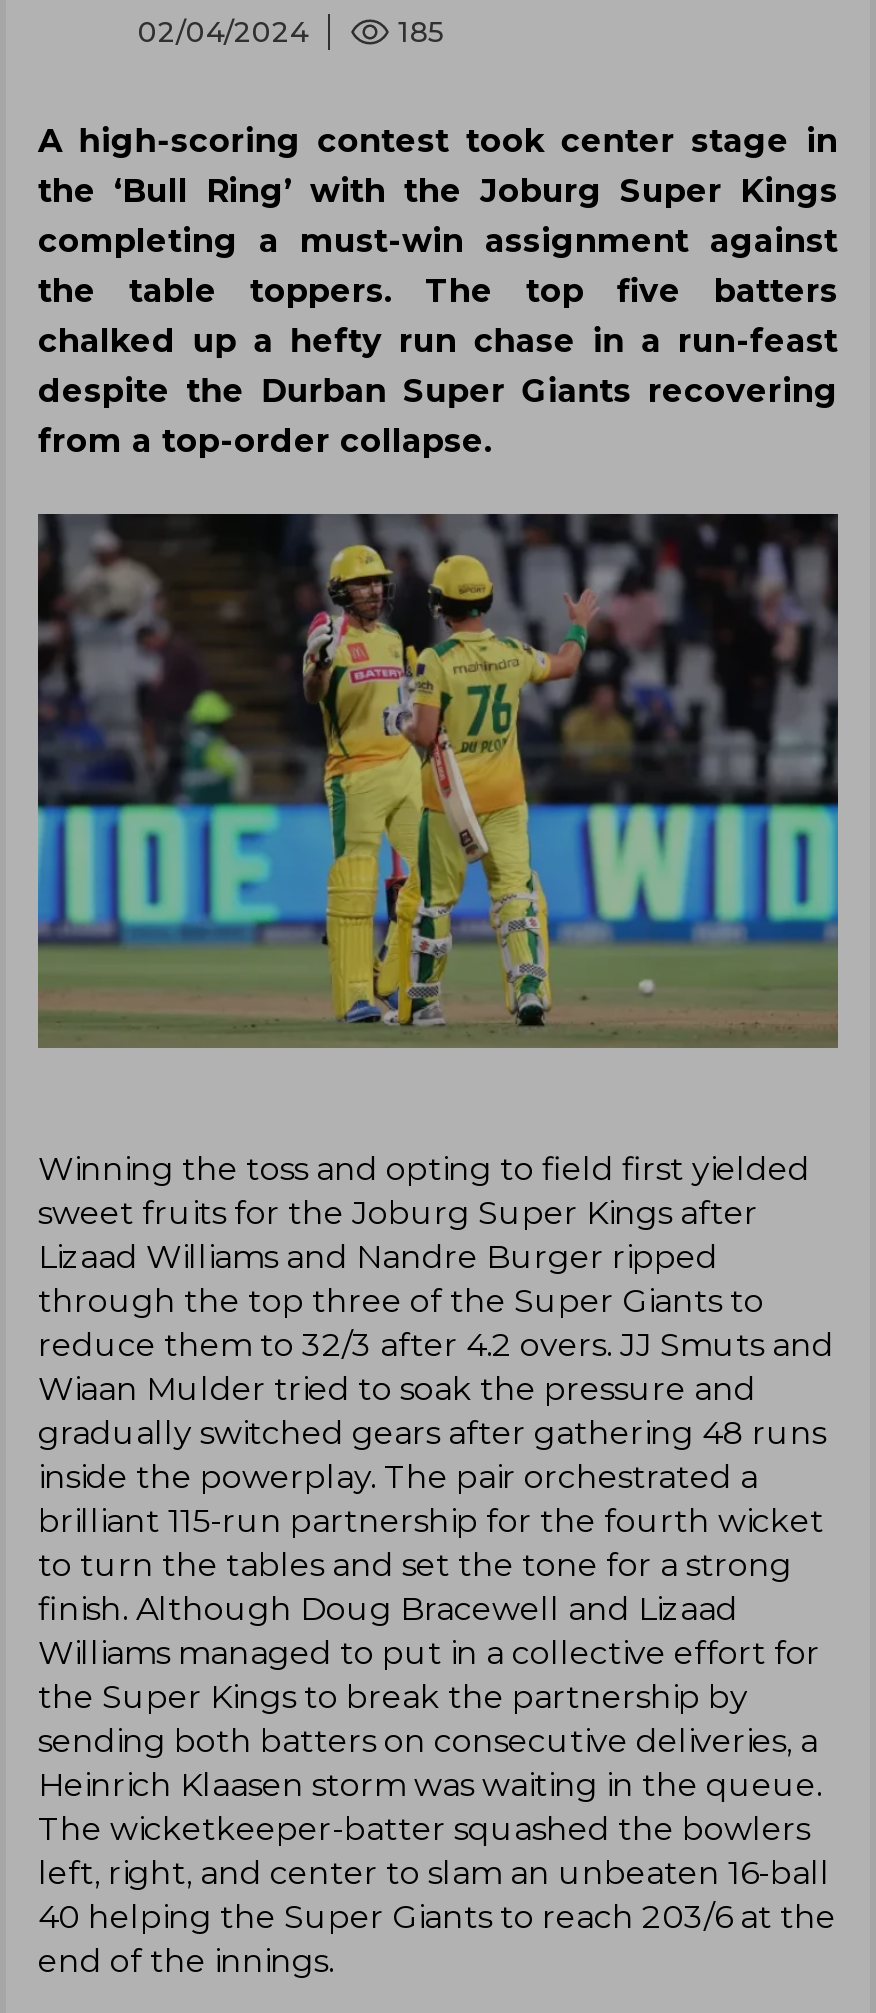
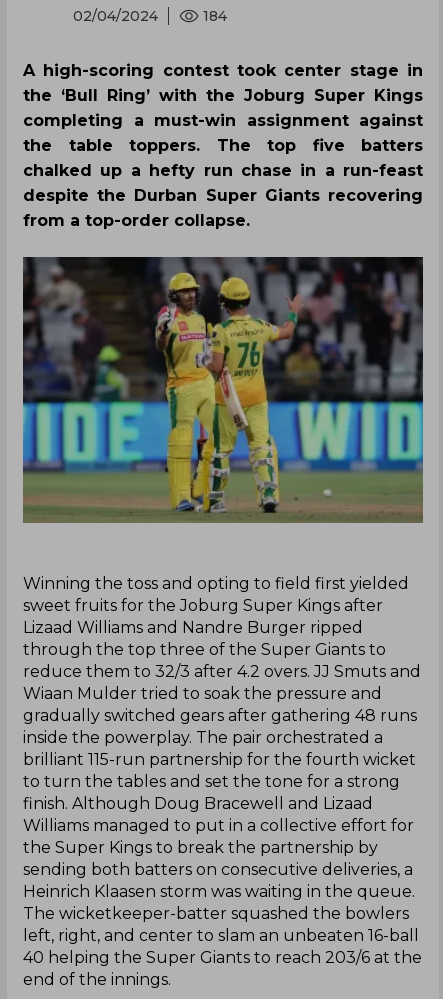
- 185
+ 184
